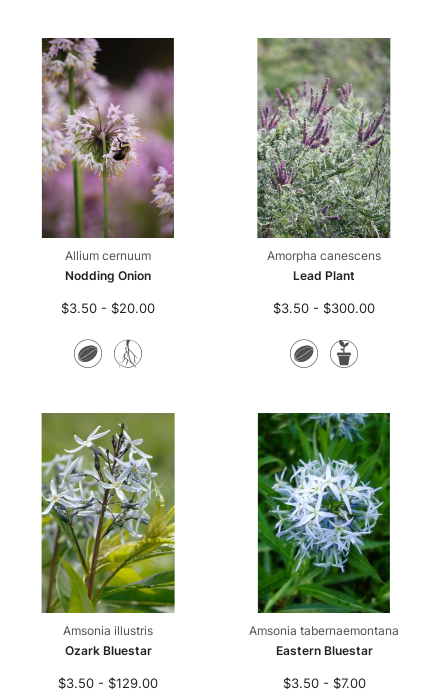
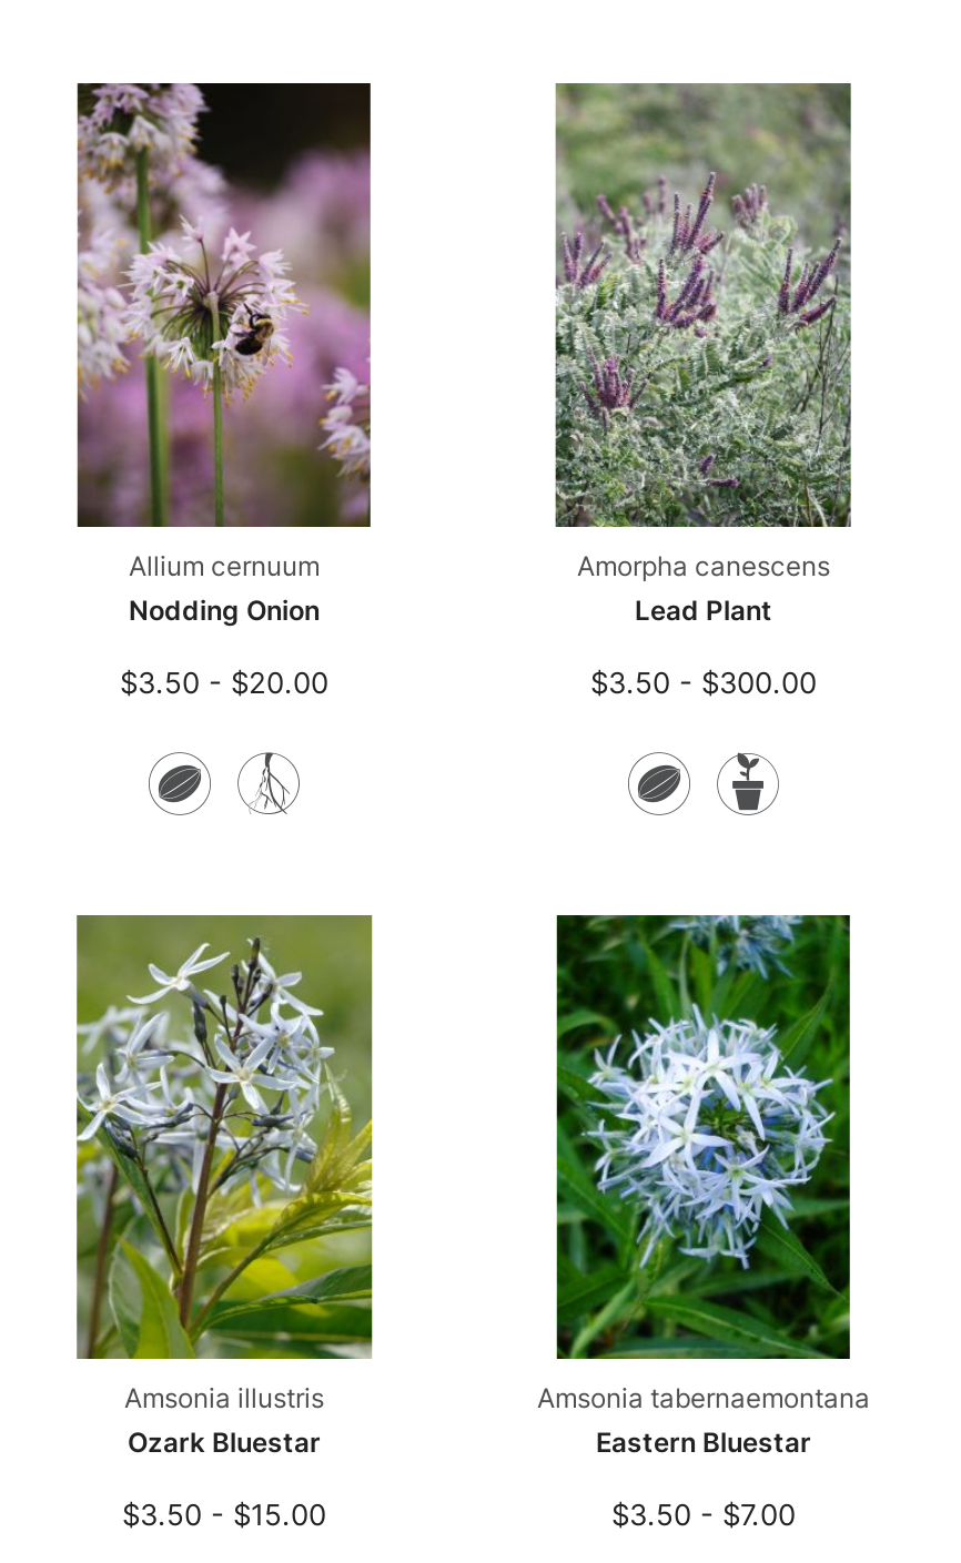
- $3.50 - $129.00
+ $3.50 - $15.00
